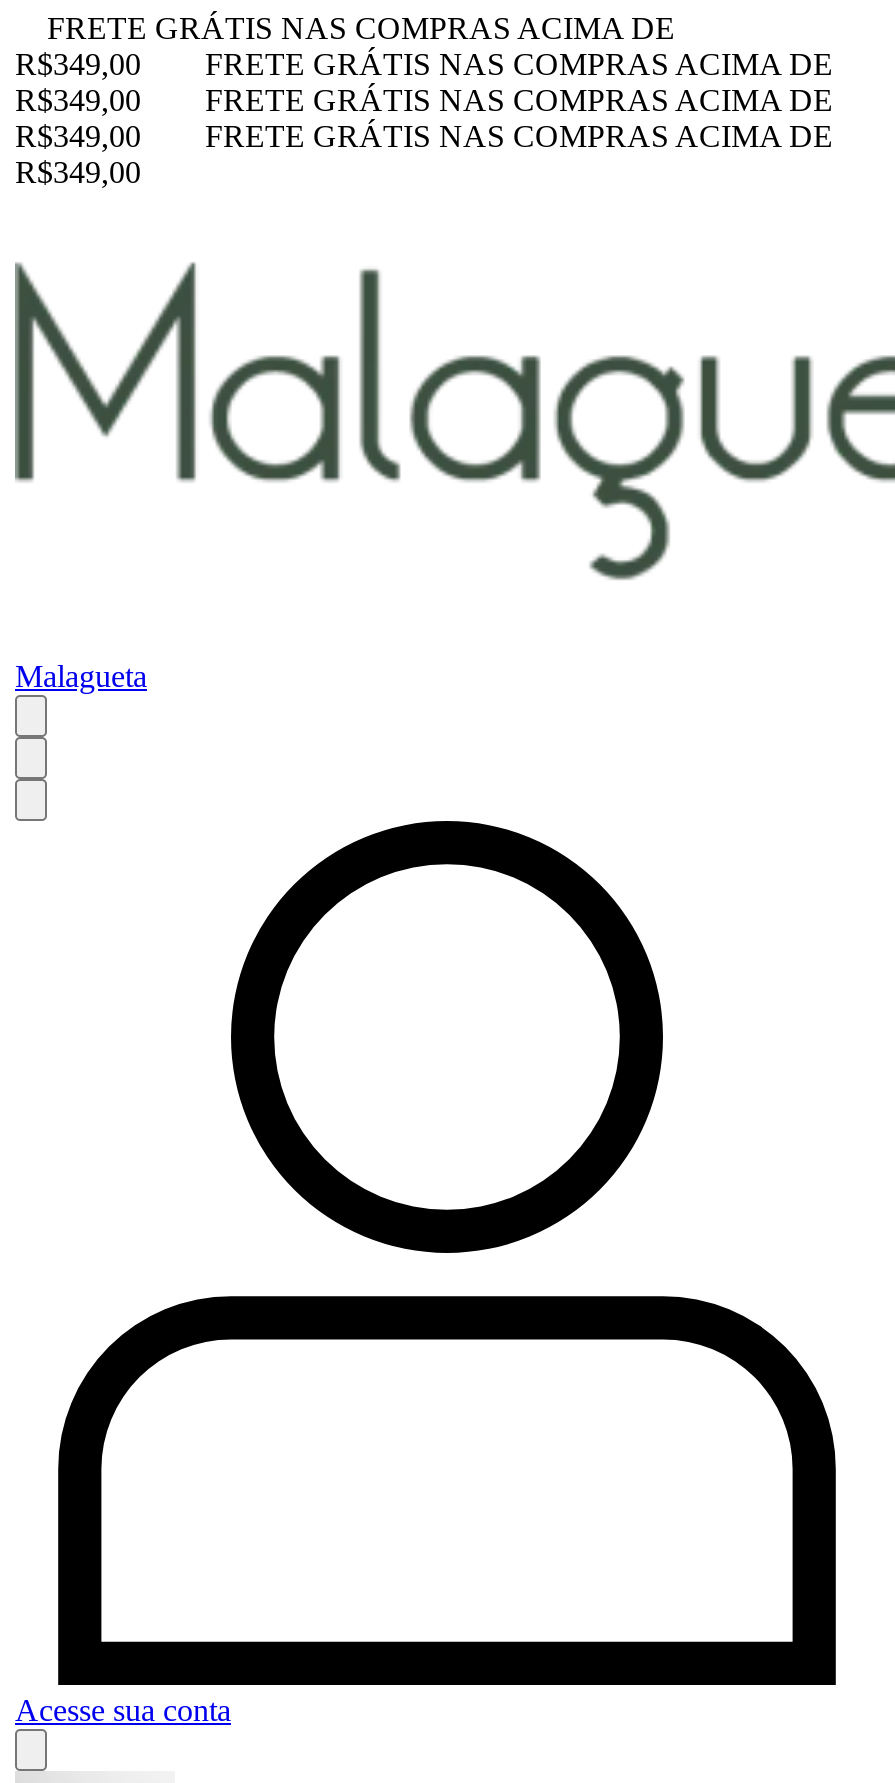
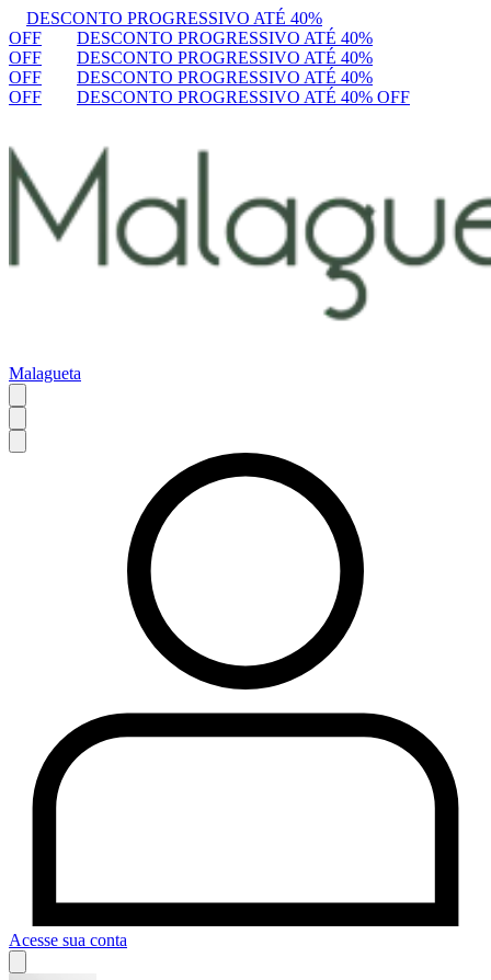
- FRETE GRÁTIS NAS COMPRAS ACIMA DE
- R$349,00
- FRETE GRÁTIS NAS COMPRAS ACIMA DE
- R$349,00
- FRETE GRÁTIS NAS COMPRAS ACIMA DE
- R$349,00
- FRETE GRÁTIS NAS COMPRAS ACIMA DE
- R$349,00
+ DESCONTO PROGRESSIVO ATÉ 40%
+ OFF
+ DESCONTO PROGRESSIVO ATÉ 40%
+ OFF
+ DESCONTO PROGRESSIVO ATÉ 40%
+ OFF
+ DESCONTO PROGRESSIVO ATÉ 40%
+ OFF
+ DESCONTO PROGRESSIVO ATÉ 40% OFF
